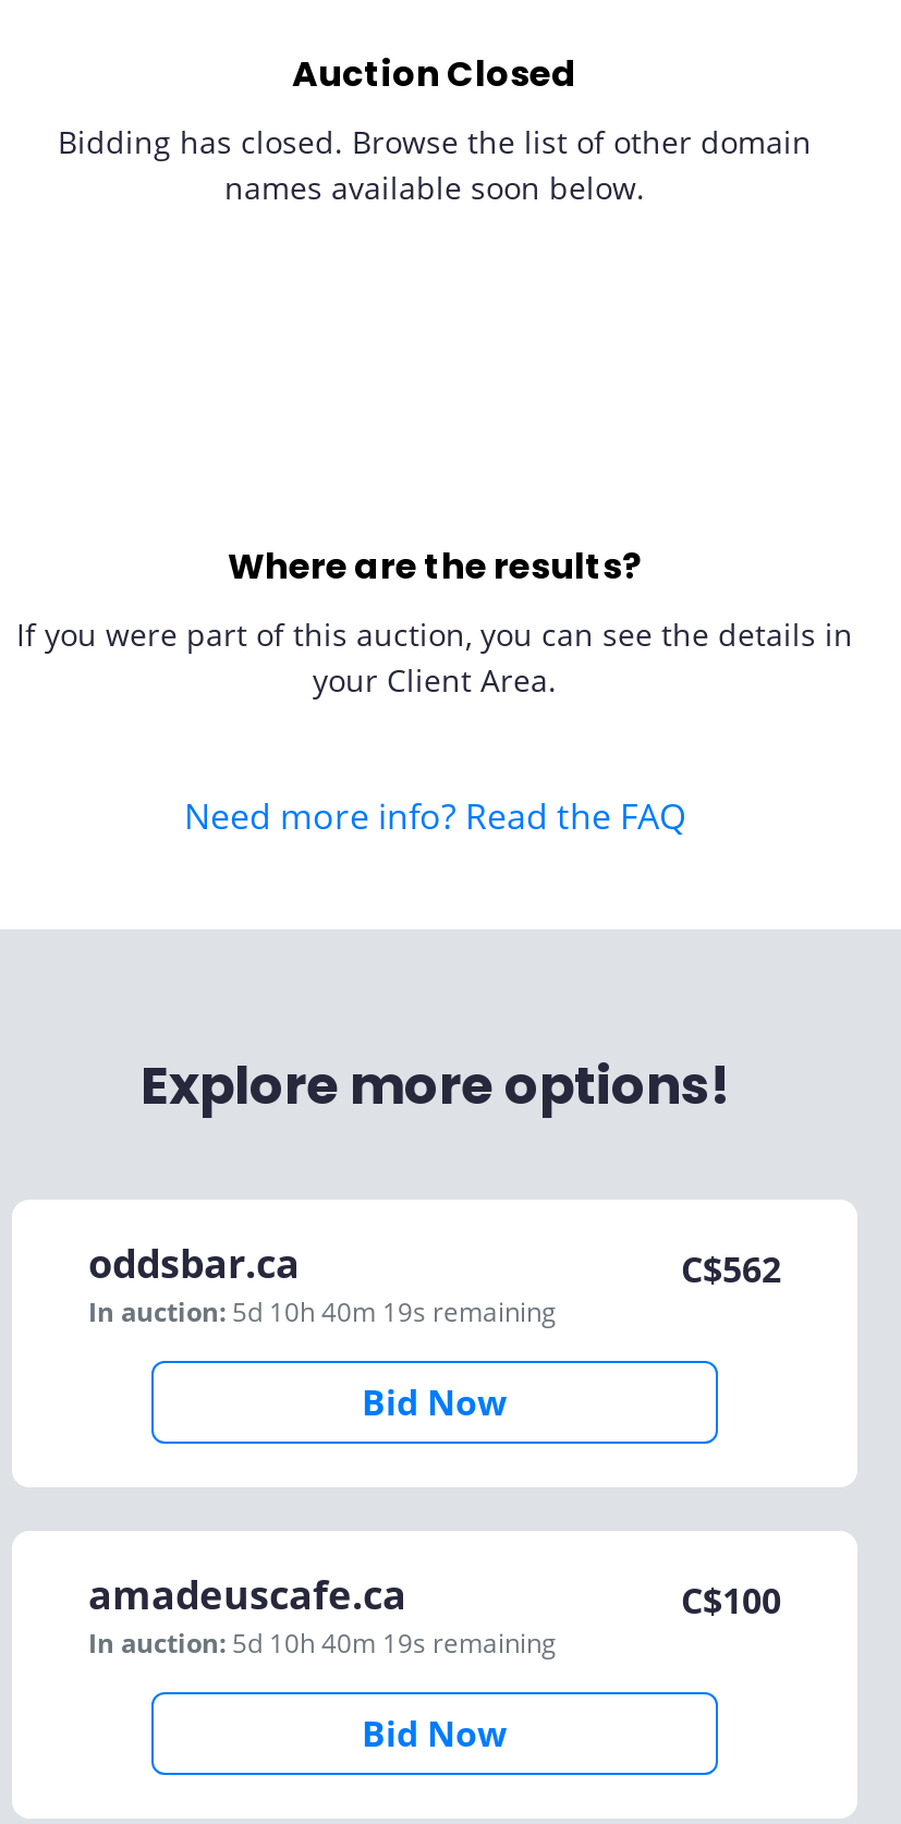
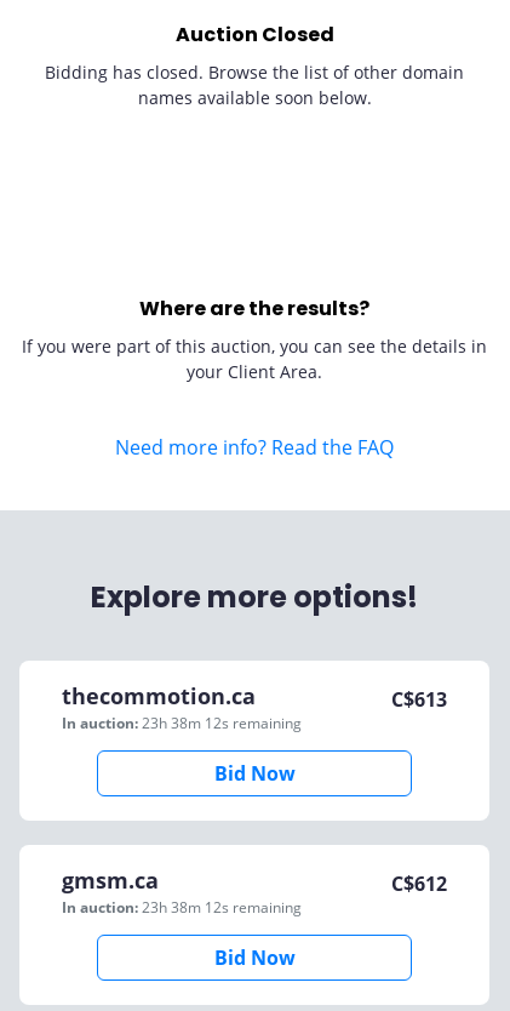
- oddsbar.ca
- In auction: 5d 10h 40m 19s remaining
+ thecommotion.ca
+ In auction: 23h 38m 12s remaining

- C$562
+ C$613

- amadeuscafe.ca
- In auction: 5d 10h 40m 19s remaining
+ gmsm.ca
+ In auction: 23h 38m 12s remaining

- C$100
+ C$612
